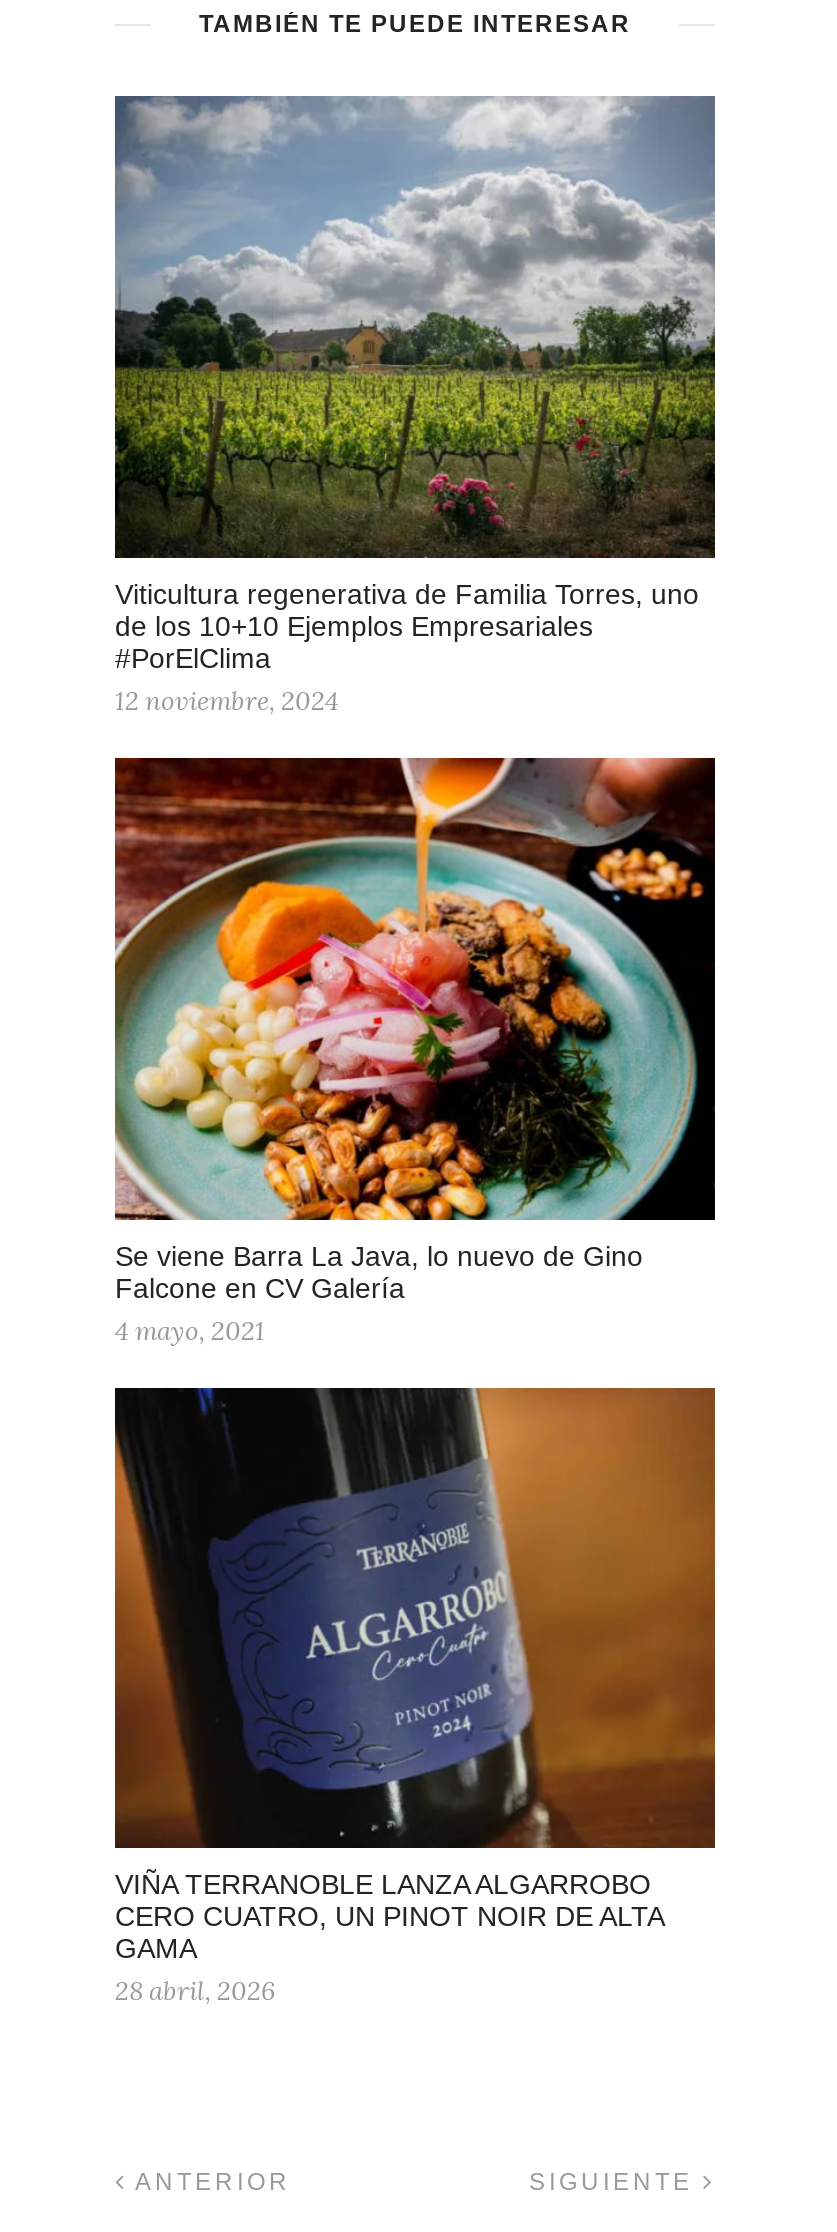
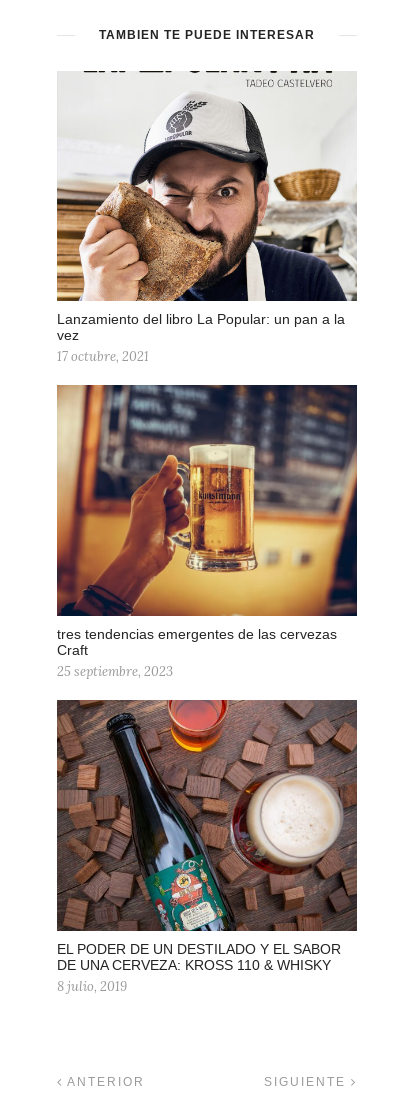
- [image]
- Viticultura regenerativa de Familia Torres, uno
- de los 10+10 Ejemplos Empresariales
- #PorElClima
- 12 noviembre, 2024
+ [image]
+ Lanzamiento del libro La Popular: un pan a la
+ vez
+ 17 octubre, 2021

- [image]
- Se viene Barra La Java, lo nuevo de Gino
- Falcone en CV Galería
- 4 mayo, 2021
+ [image]
+ tres tendencias emergentes de las cervezas
+ Craft
+ 25 septiembre, 2023

- [image]
- VIÑA TERRANOBLE LANZA ALGARROBO
- CERO CUATRO, UN PINOT NOIR DE ALTA
- GAMA
- 28 abril, 2026
+ [image]
+ EL PODER DE UN DESTILADO Y EL SABOR
+ DE UNA CERVEZA: KROSS 110 & WHISKY
+ 8 julio, 2019
